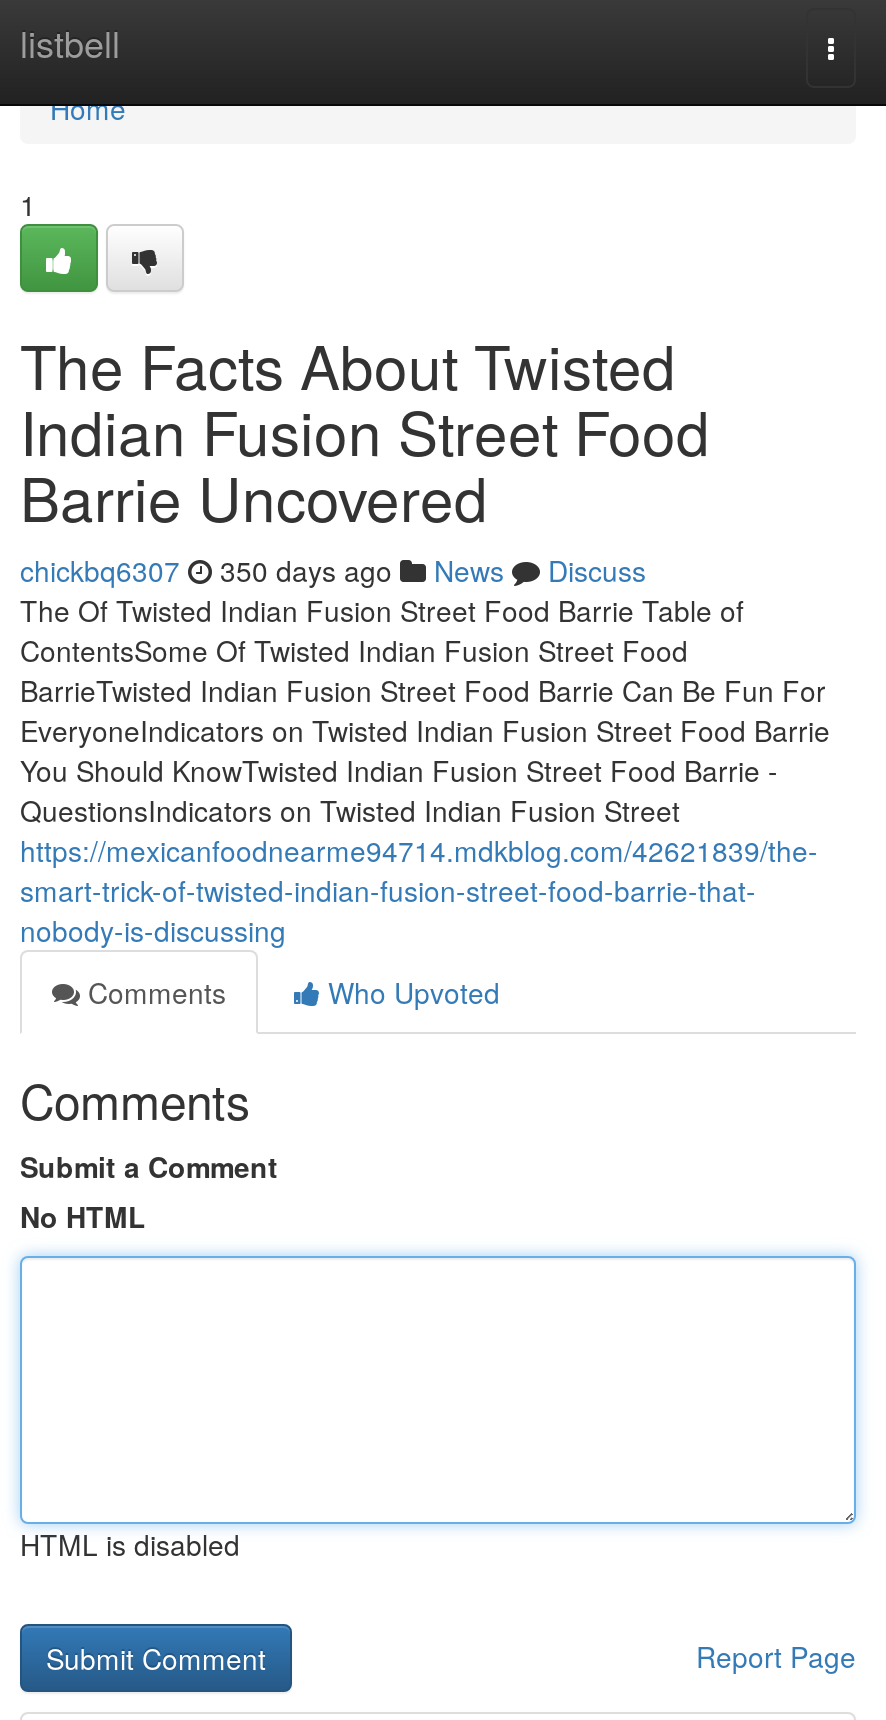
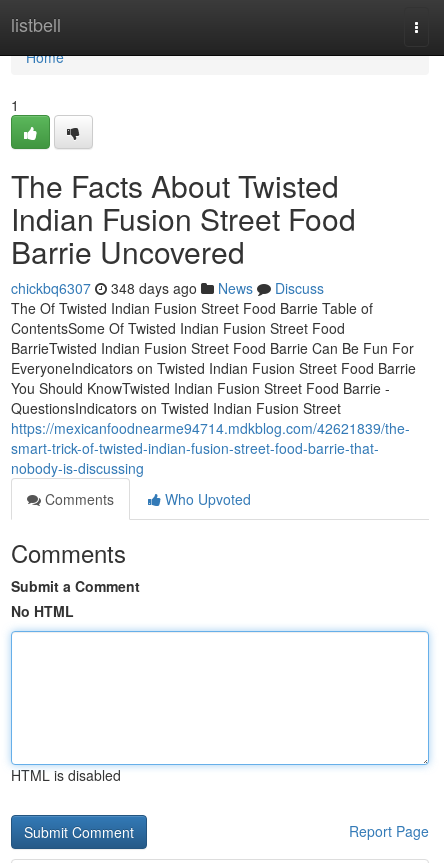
- chickbq6307 350 days ago News Discuss
+ chickbq6307 348 days ago News Discuss
